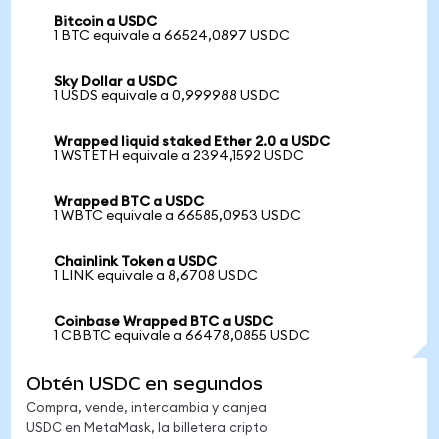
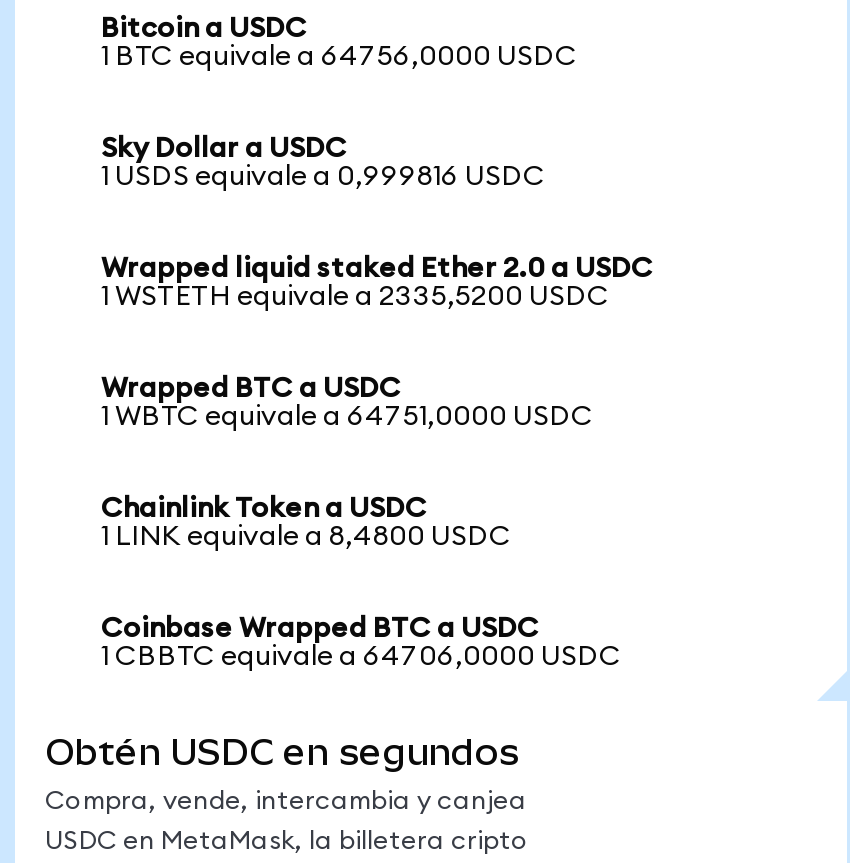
- 1 BTC equivale a 66524,0897 USDC
+ 1 BTC equivale a 64756,0000 USDC

- 1 USDS equivale a 0,999988 USDC
+ 1 USDS equivale a 0,999816 USDC

- 1 WSTETH equivale a 2394,1592 USDC
+ 1 WSTETH equivale a 2335,5200 USDC

- 1 WBTC equivale a 66585,0953 USDC
+ 1 WBTC equivale a 64751,0000 USDC

- 1 LINK equivale a 8,6708 USDC
+ 1 LINK equivale a 8,4800 USDC

- 1 CBBTC equivale a 66478,0855 USDC
+ 1 CBBTC equivale a 64706,0000 USDC
